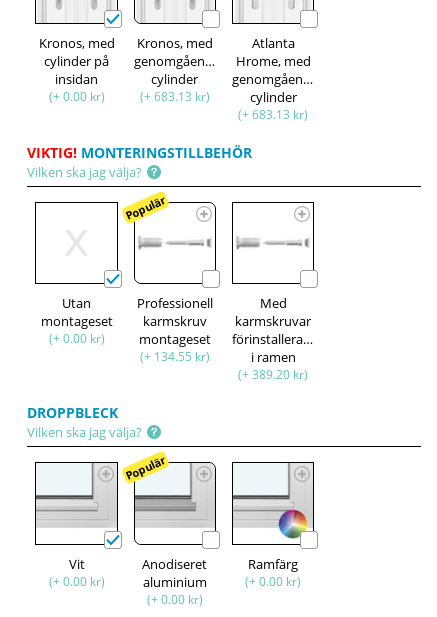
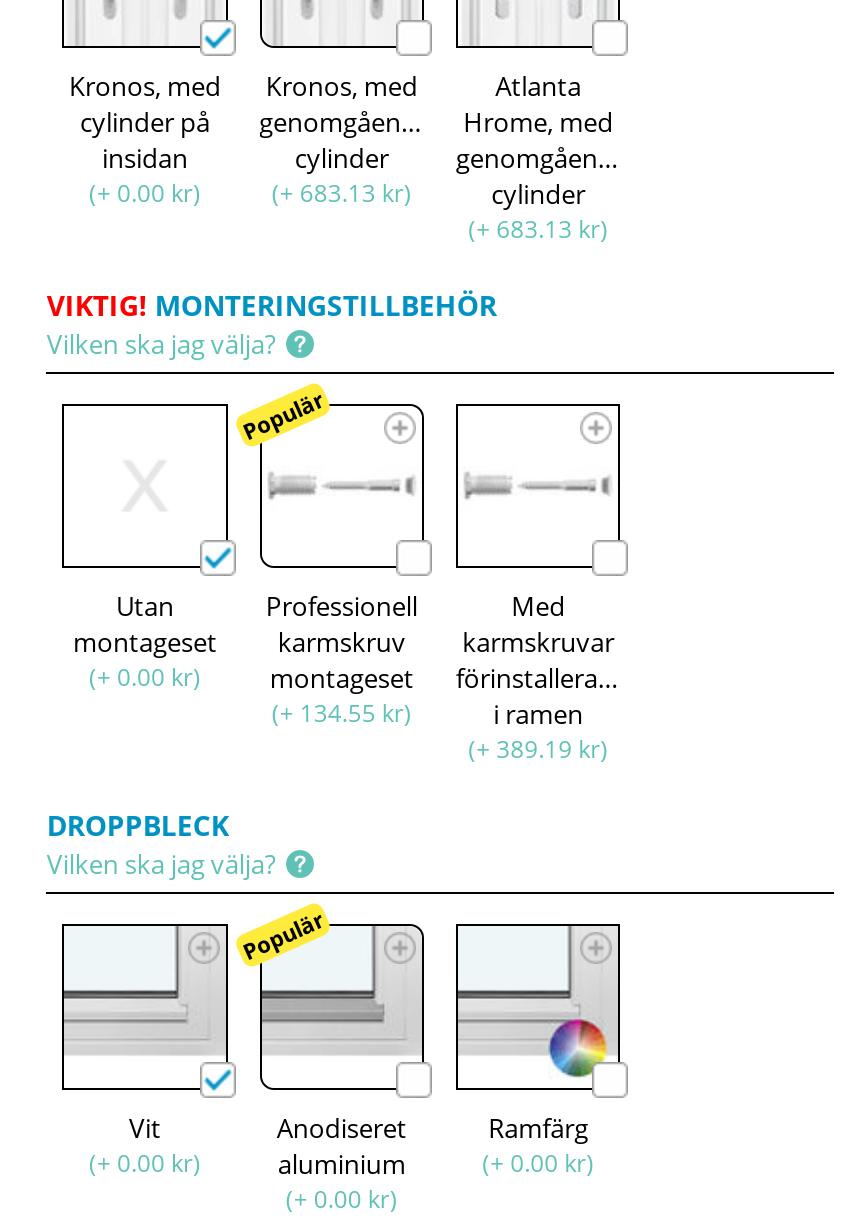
- (+ 389.20 kr)
+ (+ 389.19 kr)
